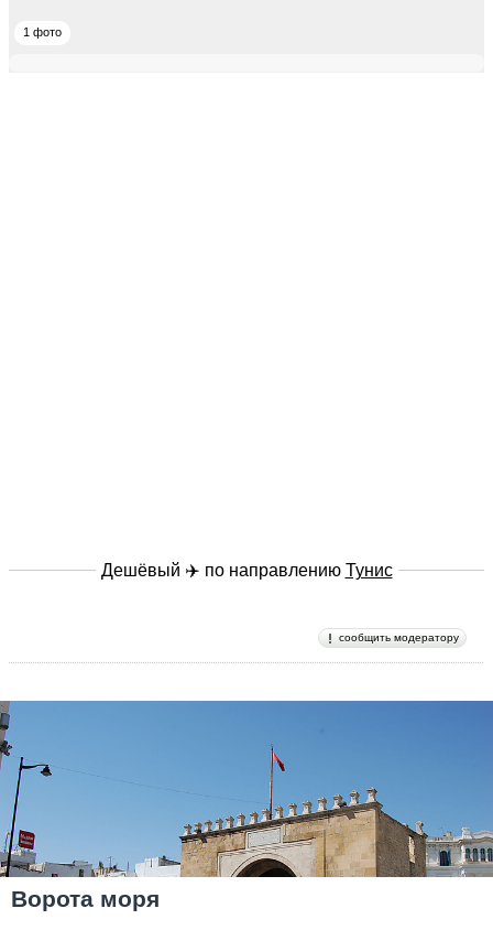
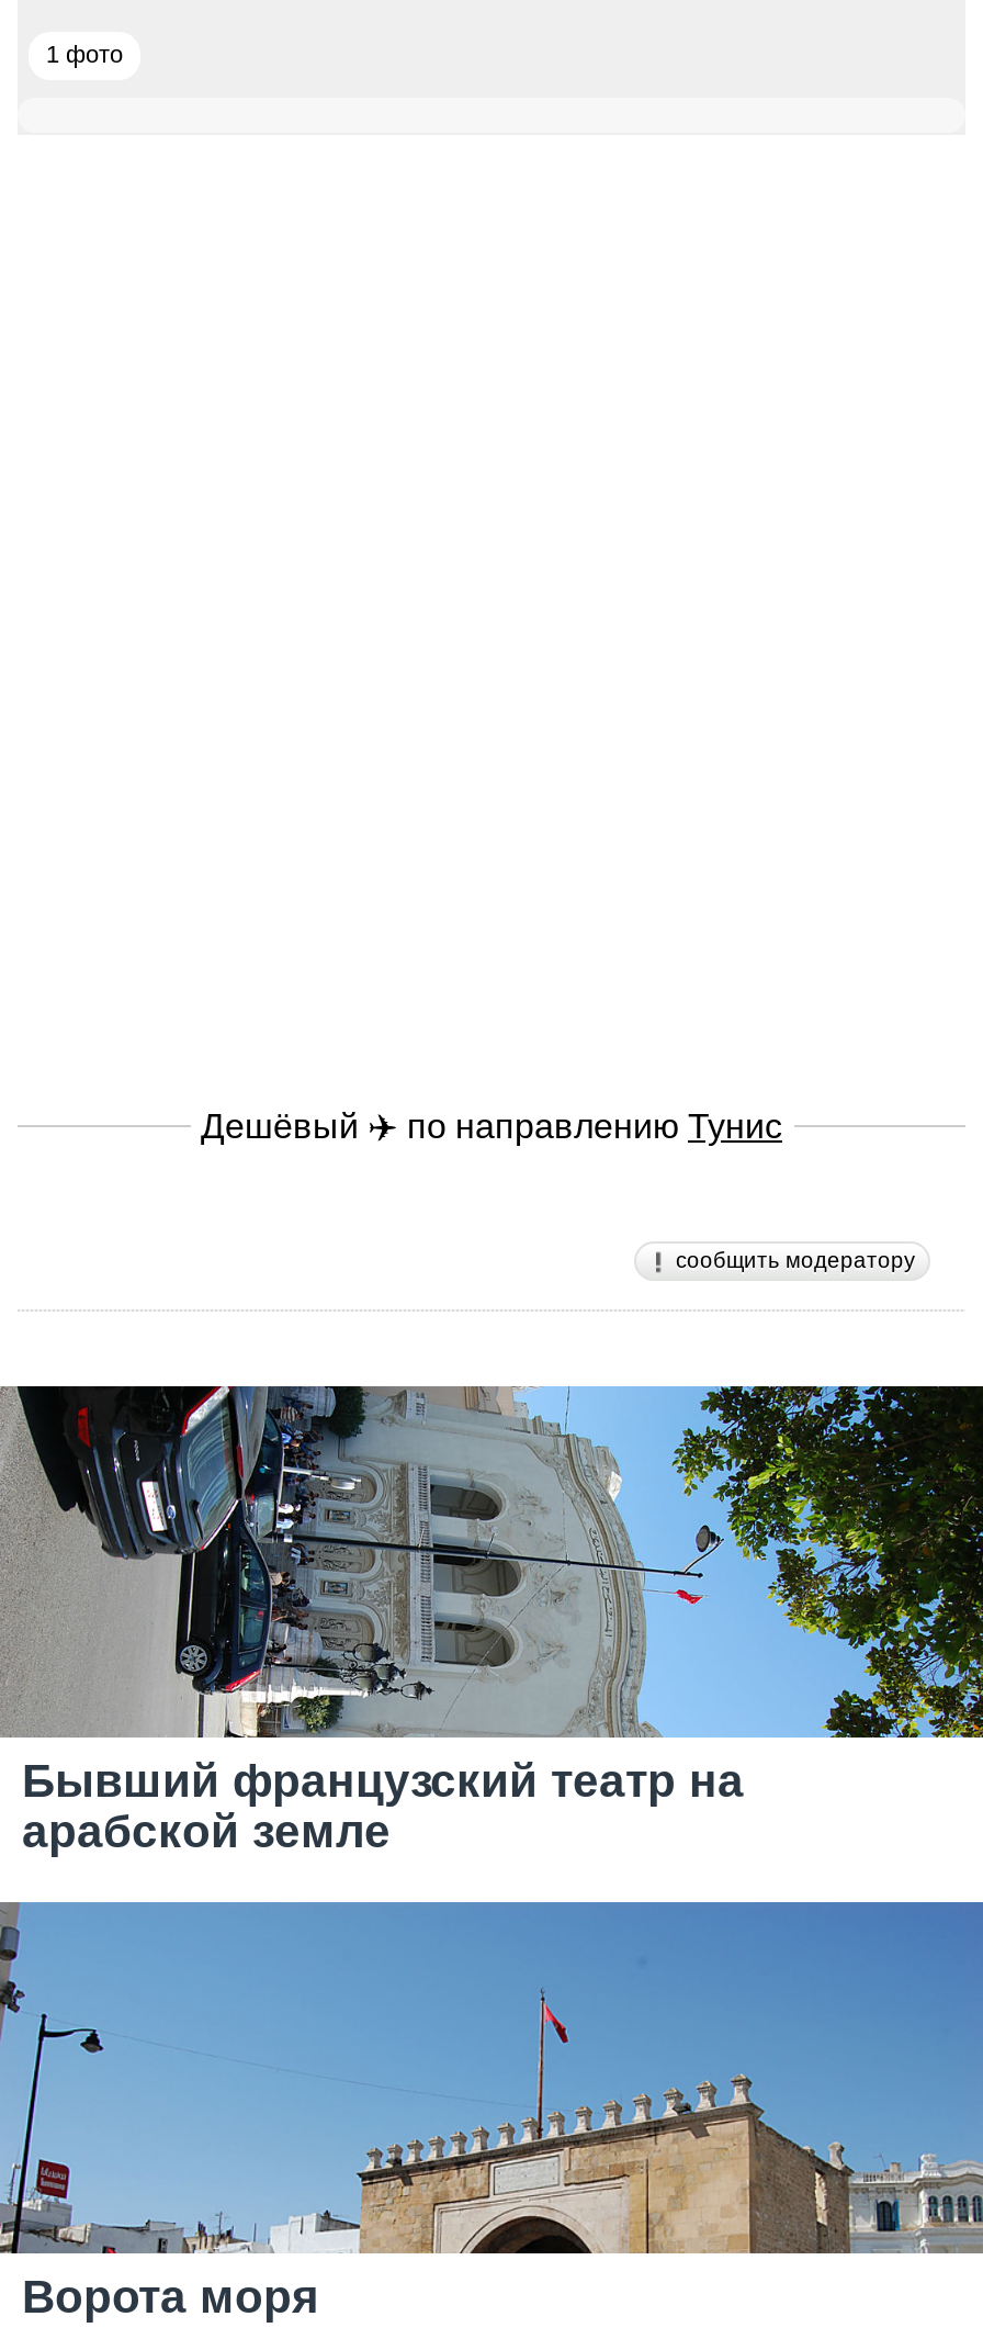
+ [image]
+ Бывший французский театр на
+ арабской земле
